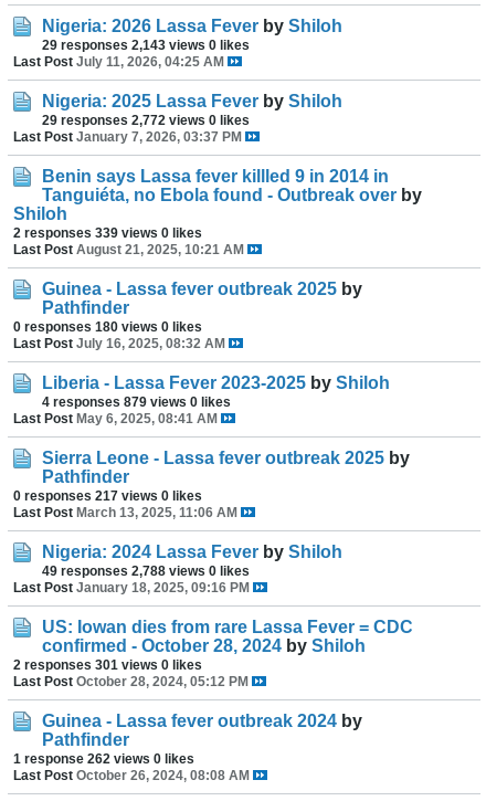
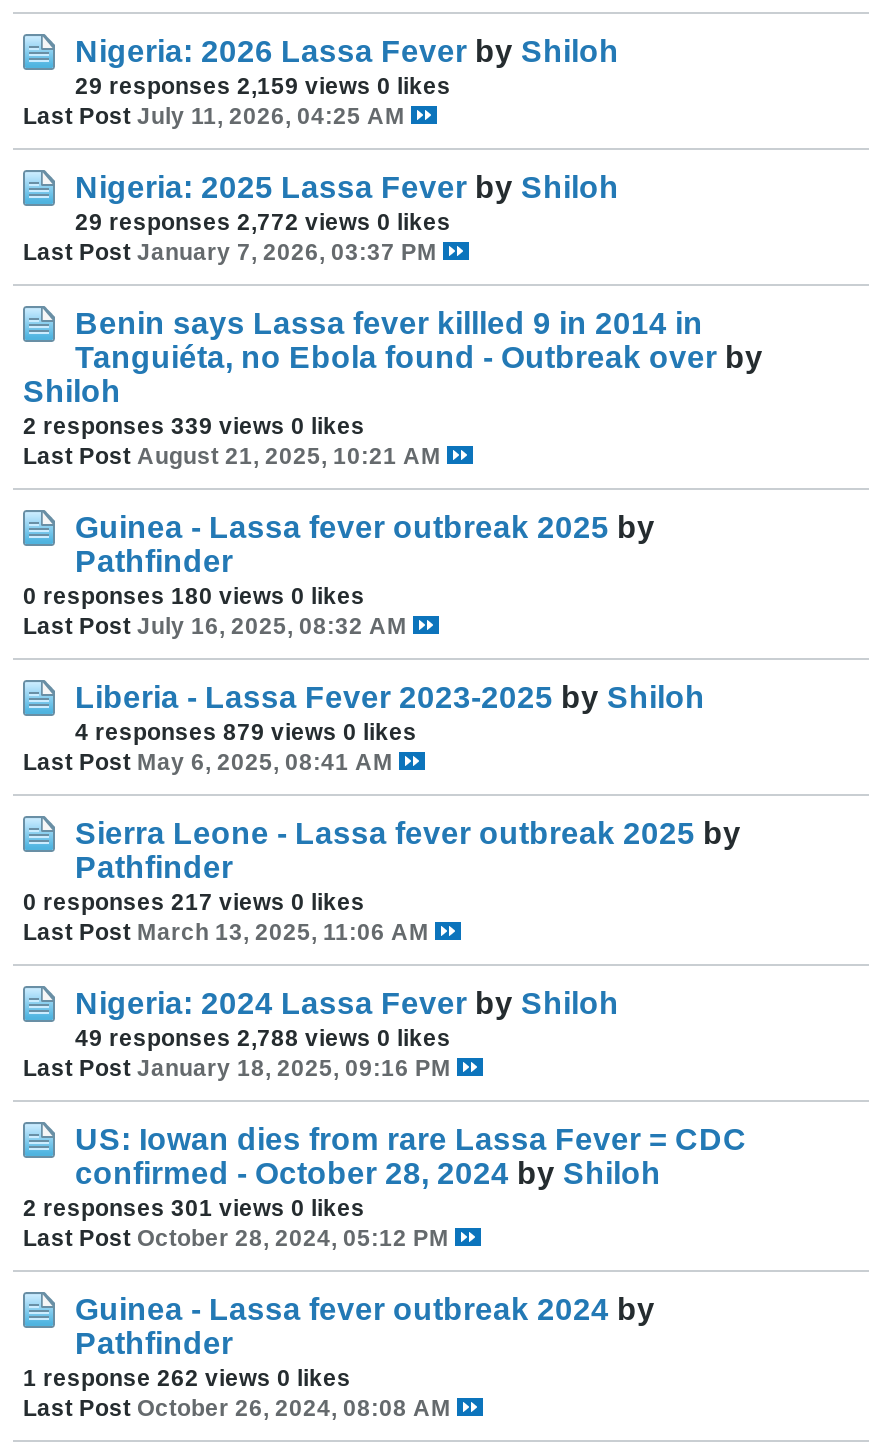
- 29 responses 2,143 views 0 likes
+ 29 responses 2,159 views 0 likes
